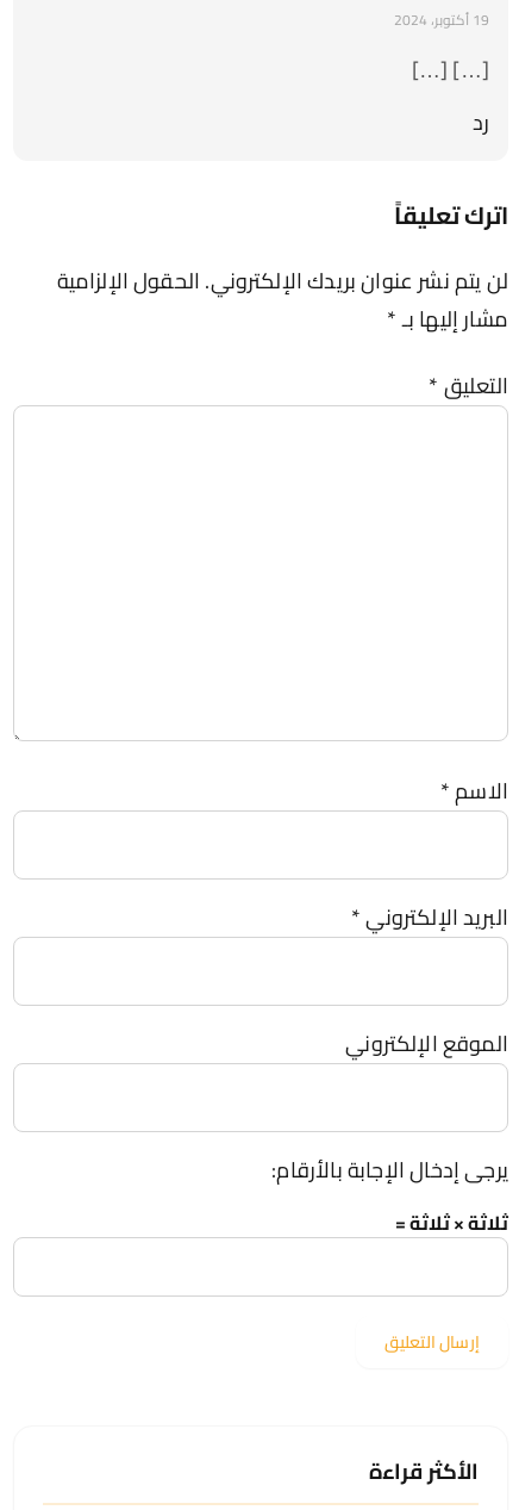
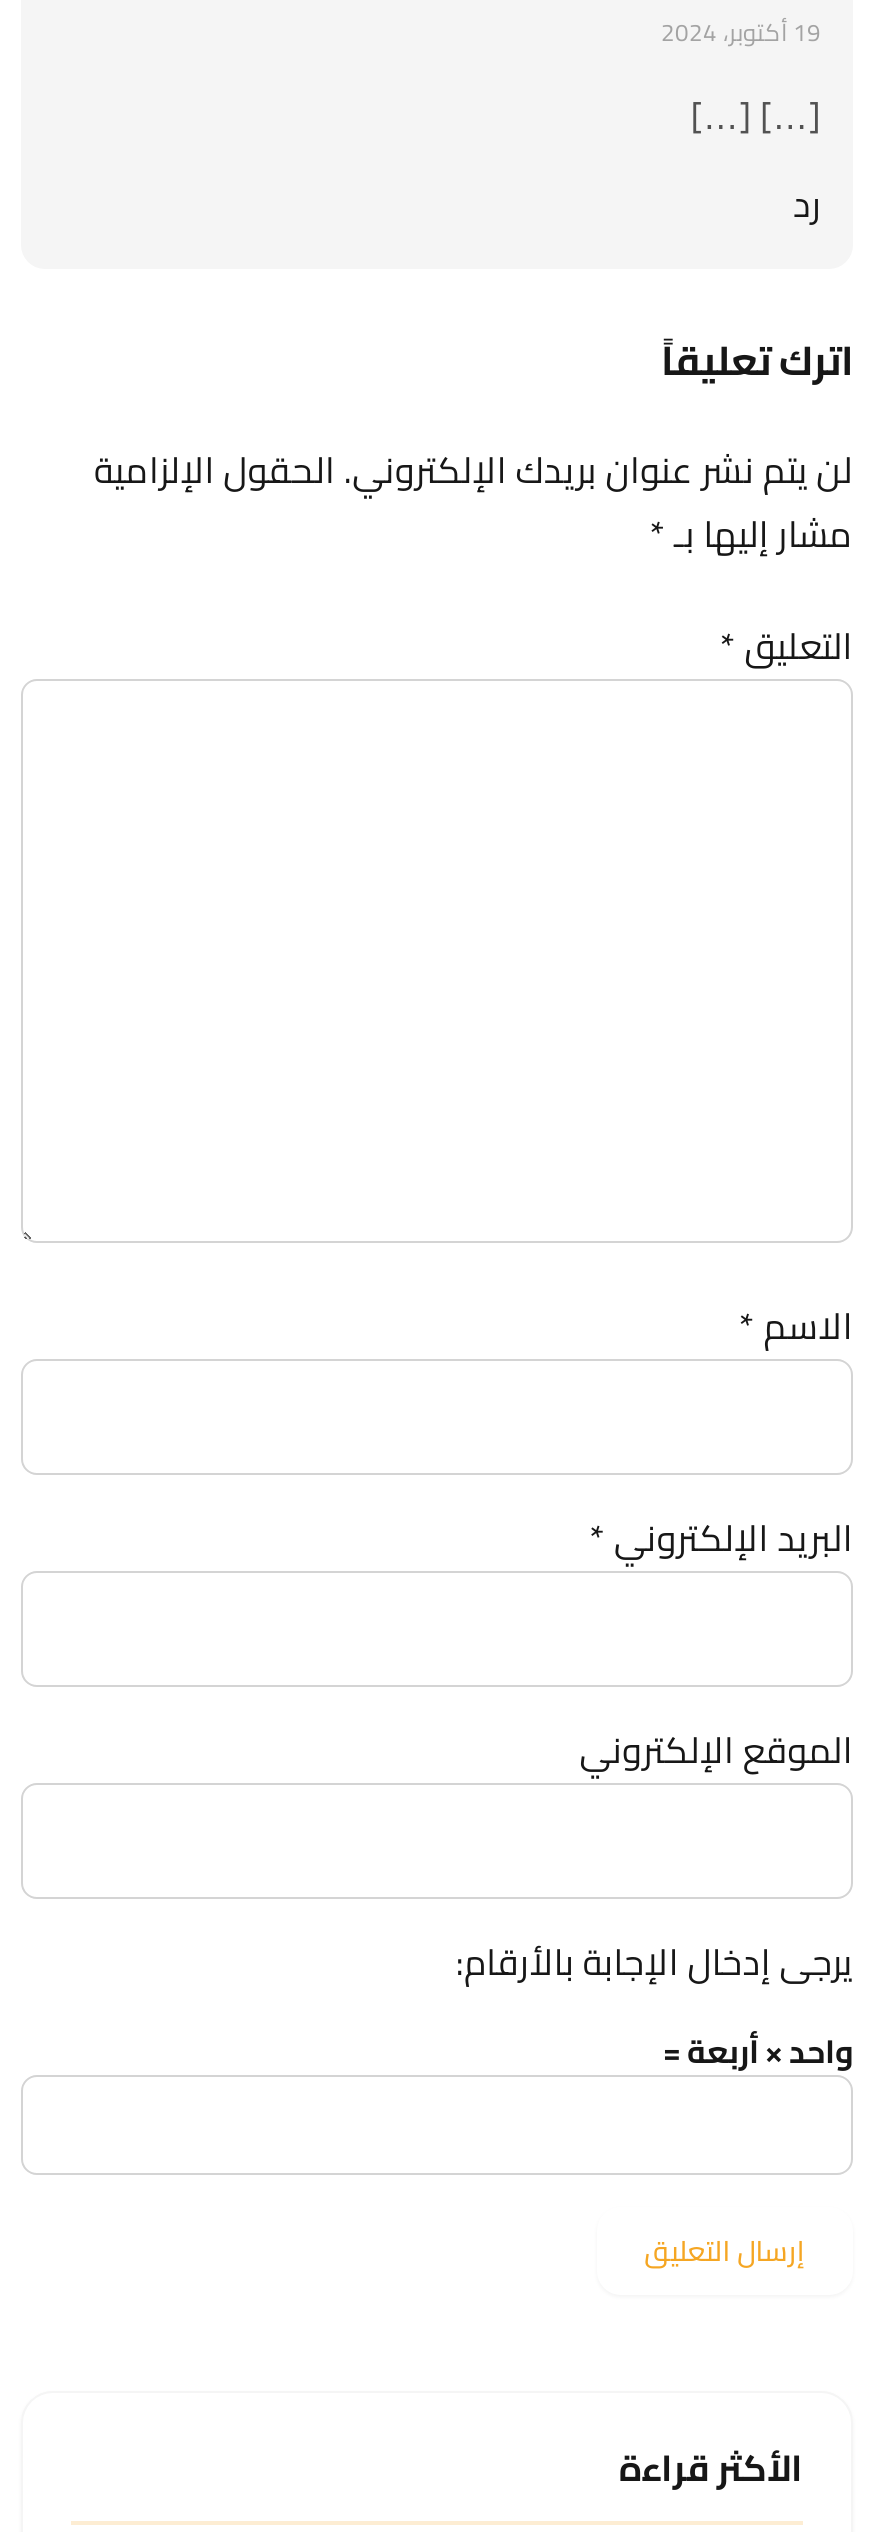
- ثلاثة × ثلاثة =
+ واحد × أربعة =
